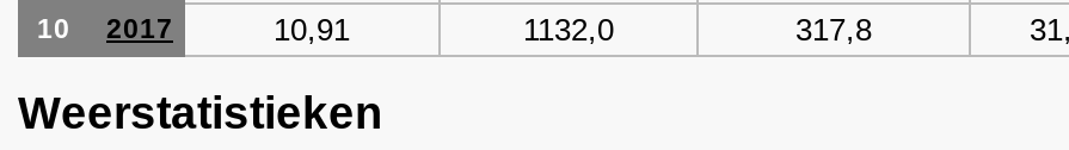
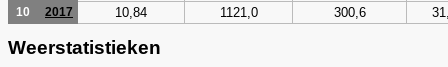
- 10,91
+ 10,84

- 1132,0
+ 1121,0

- 317,8
+ 300,6
